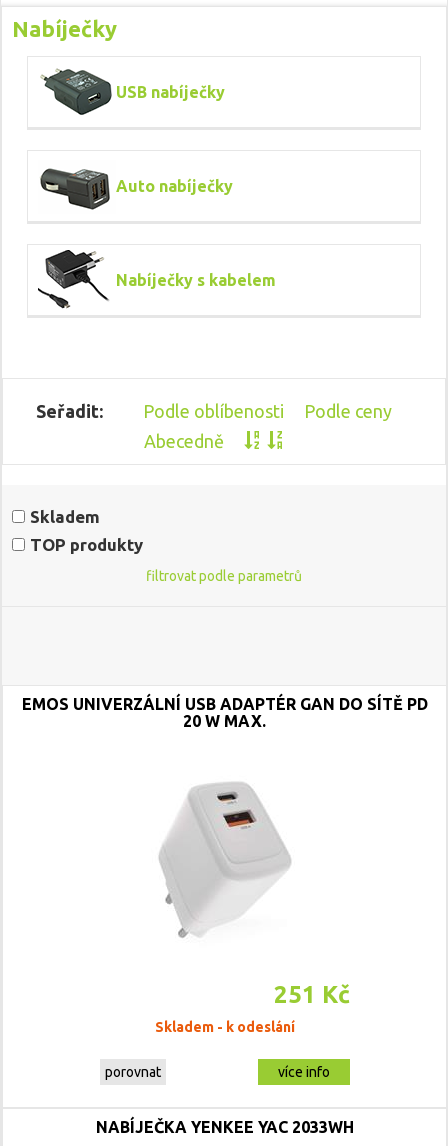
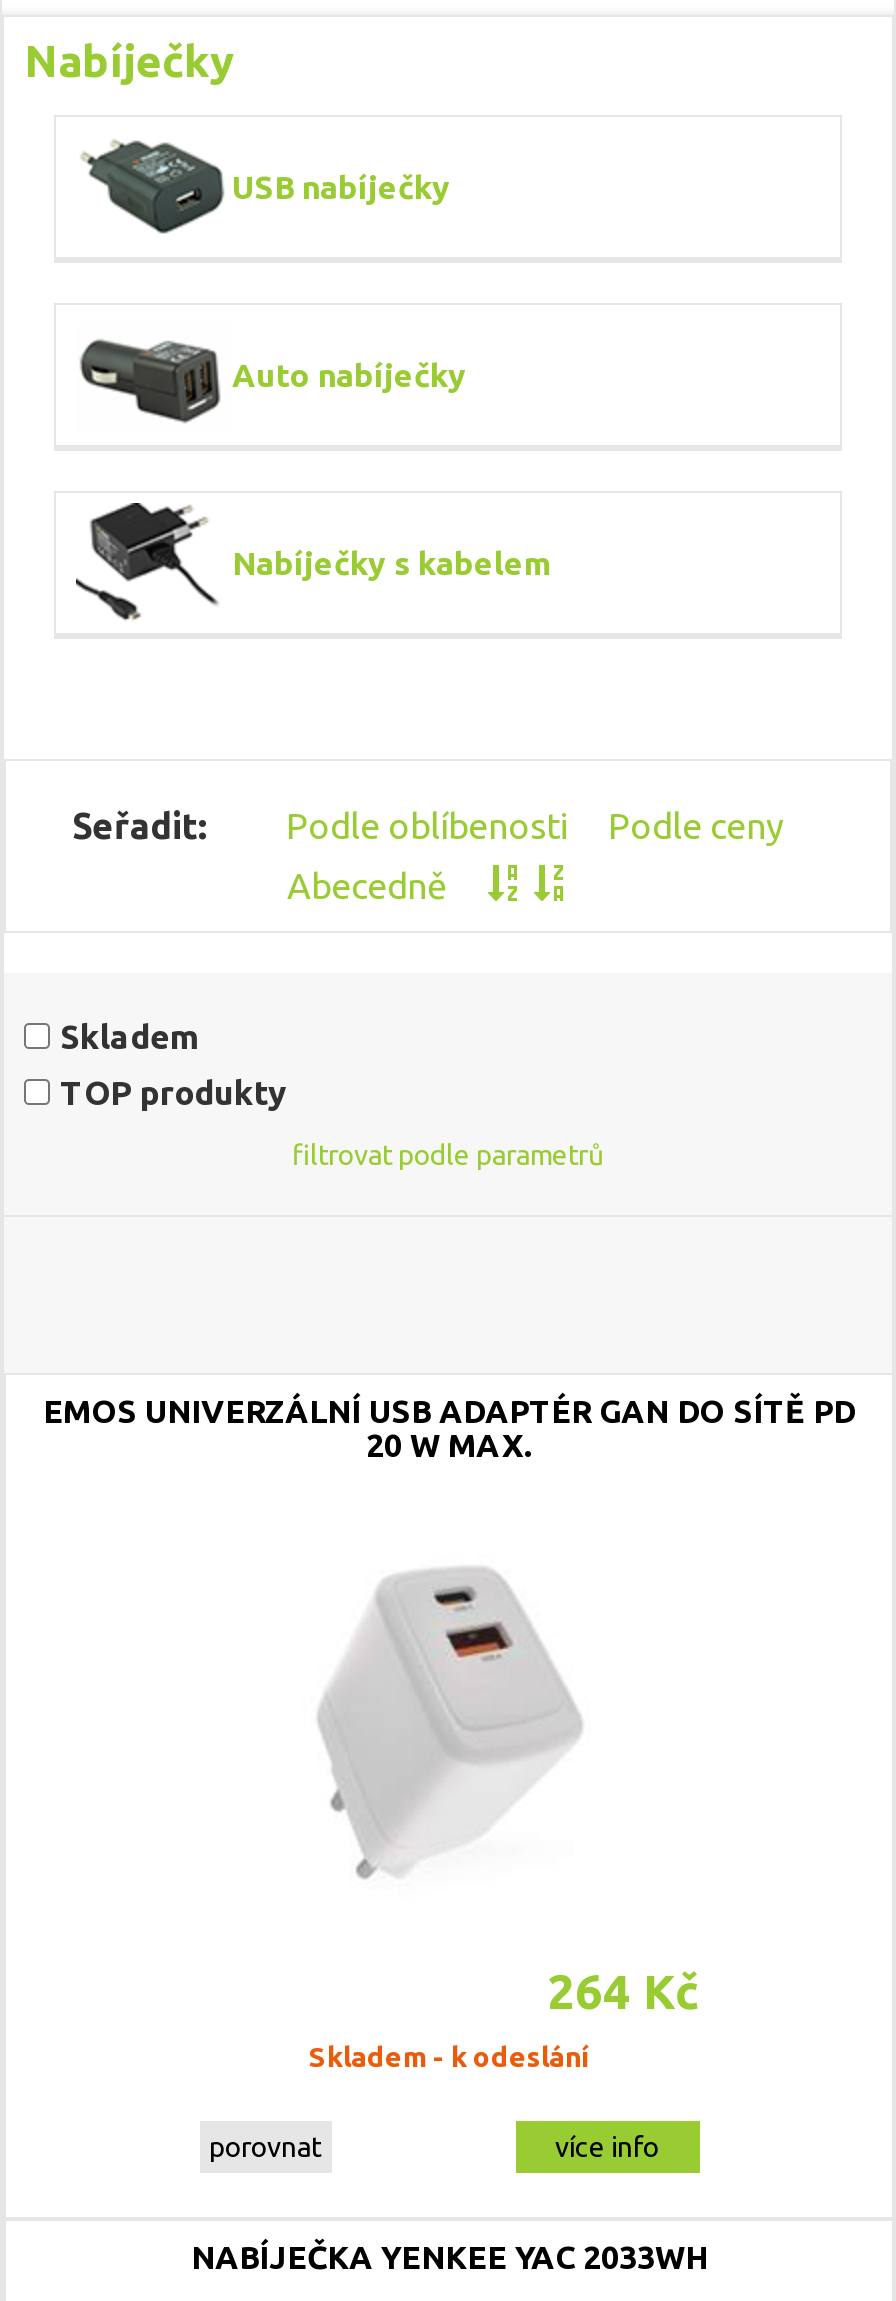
- 251 Kč
+ 264 Kč
